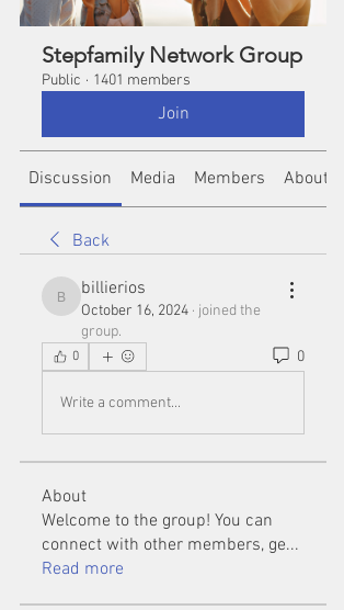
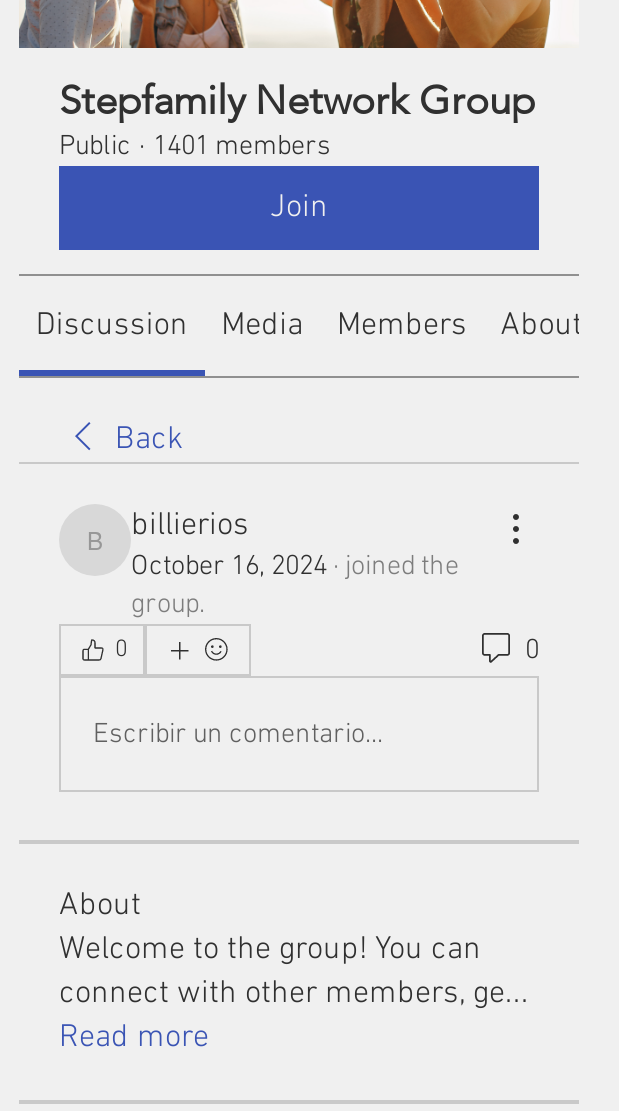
- Write a comment...
+ Escribir un comentario...
